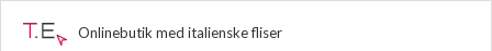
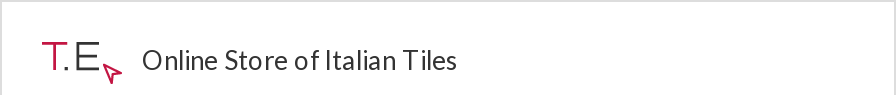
- Onlinebutik med italienske fliser
+ Online Store of Italian Tiles
